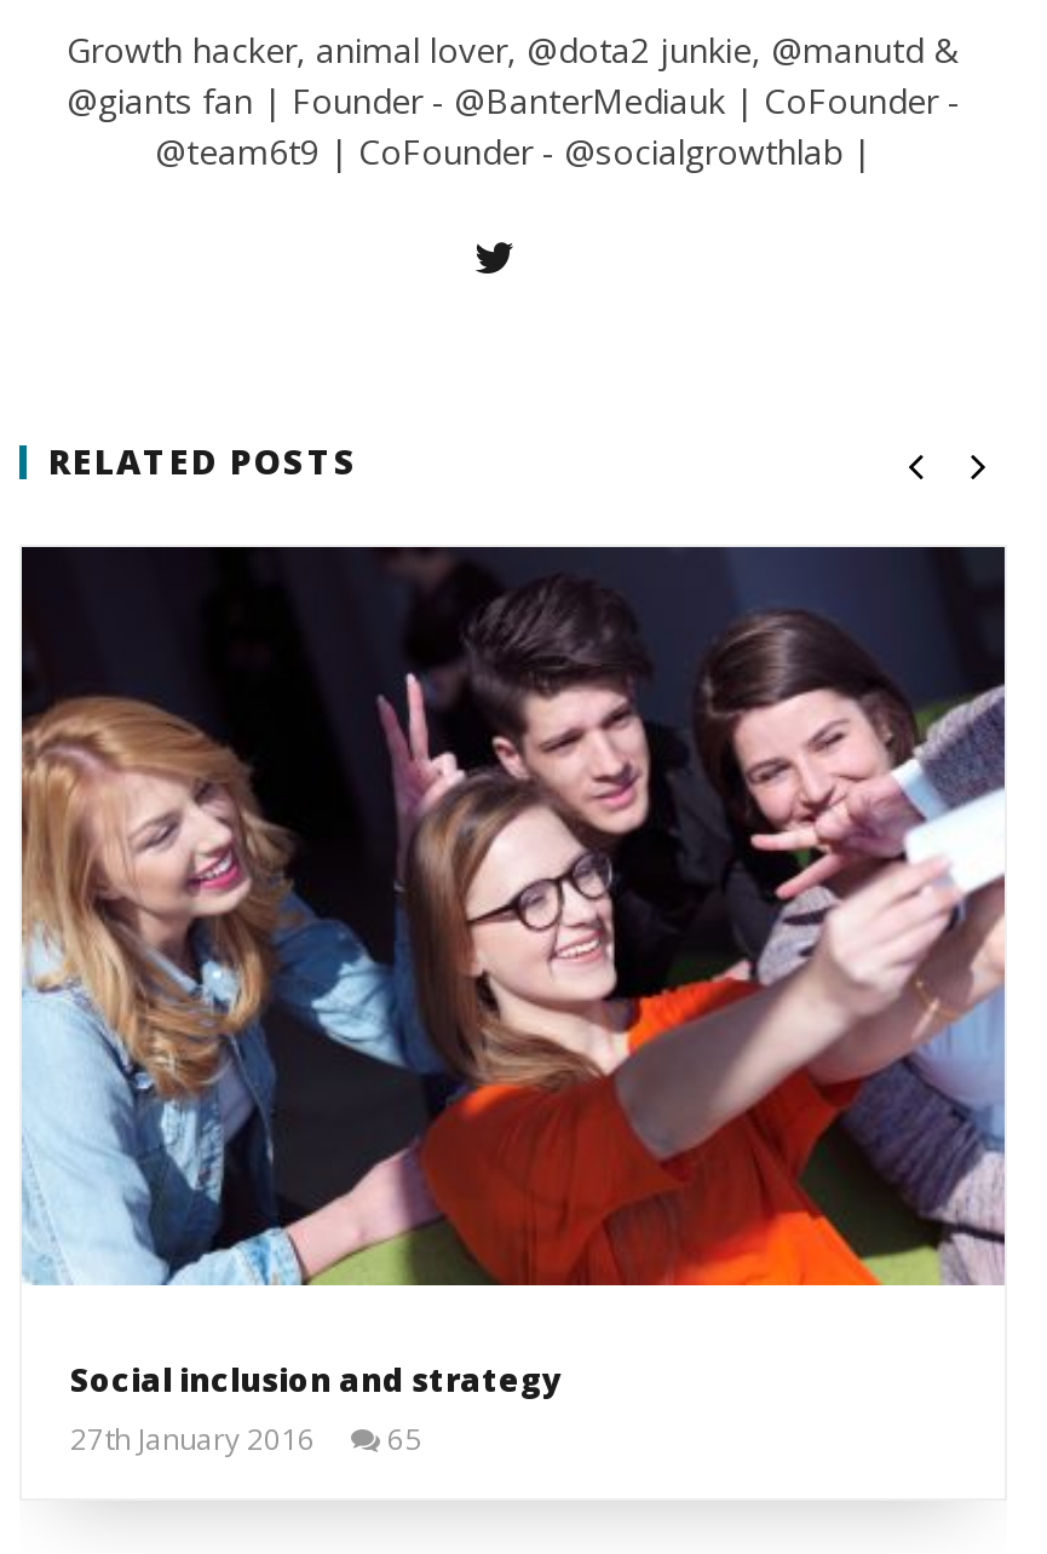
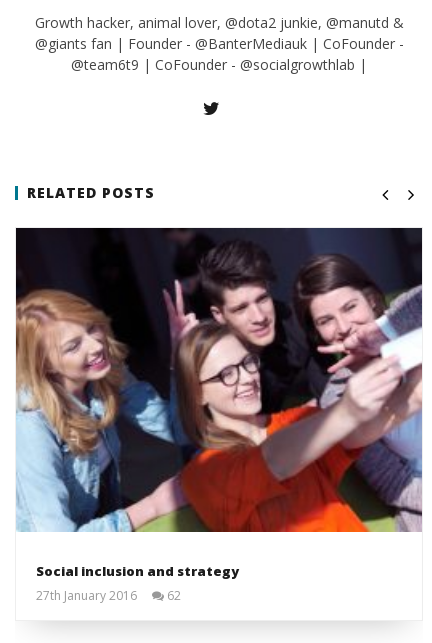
- 27th January 2016 65
+ 27th January 2016 62
